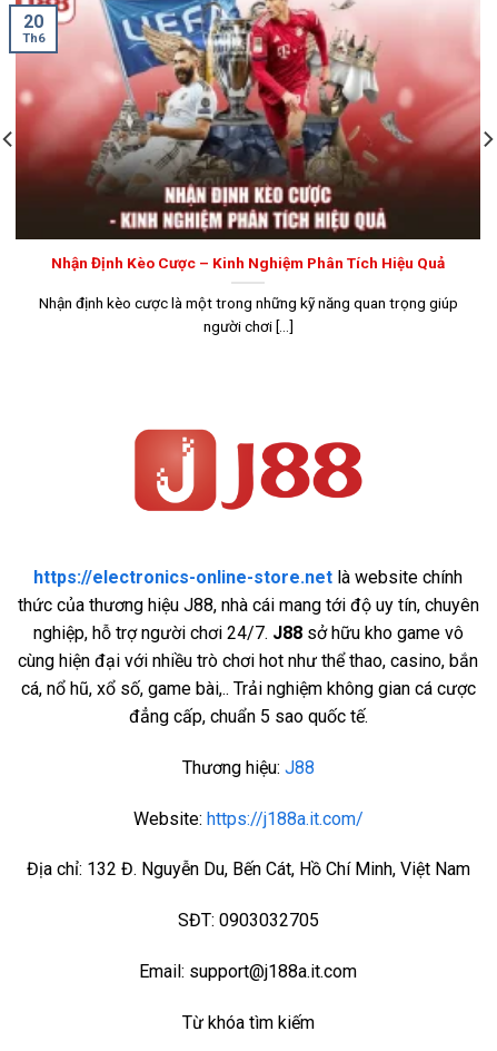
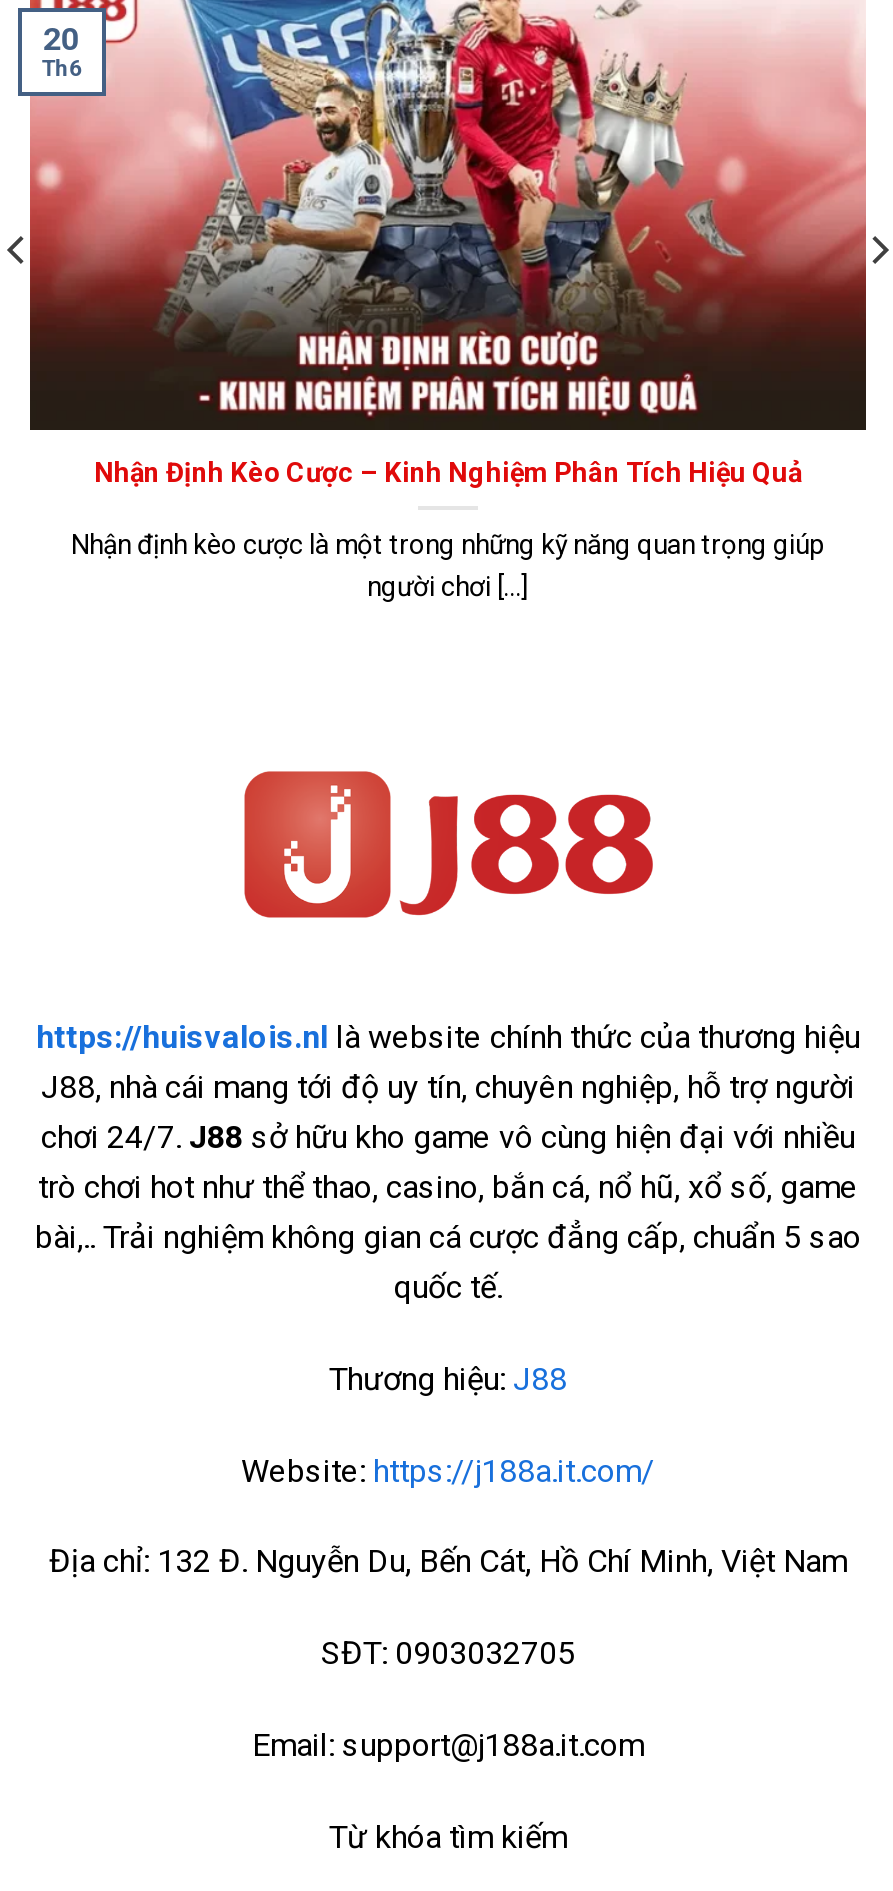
- https://electronics-online-store.net là website chính
- thức của thương hiệu J88, nhà cái mang tới độ uy tín, chuyên
- nghiệp, hỗ trợ người chơi 24/7. J88 sở hữu kho game vô
- cùng hiện đại với nhiều trò chơi hot như thể thao, casino, bắn
- cá, nổ hũ, xổ số, game bài,.. Trải nghiệm không gian cá cược
- đẳng cấp, chuẩn 5 sao quốc tế.
+ https://huisvalois.nl là website chính thức của thương hiệu
+ J88, nhà cái mang tới độ uy tín, chuyên nghiệp, hỗ trợ người
+ chơi 24/7. J88 sở hữu kho game vô cùng hiện đại với nhiều
+ trò chơi hot như thể thao, casino, bắn cá, nổ hũ, xổ số, game
+ bài,.. Trải nghiệm không gian cá cược đẳng cấp, chuẩn 5 sao
+ quốc tế.
